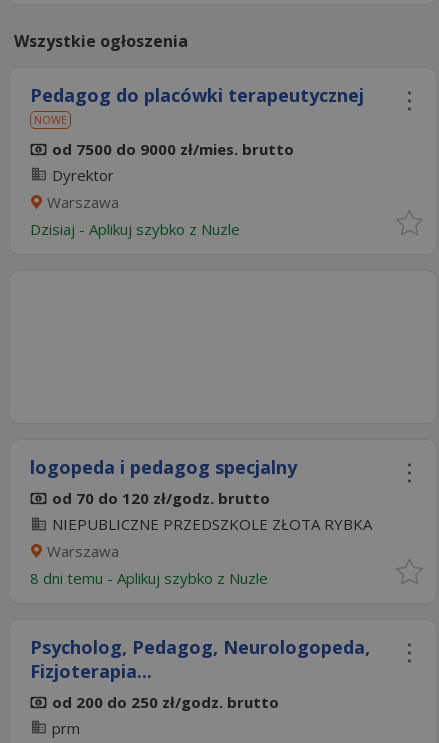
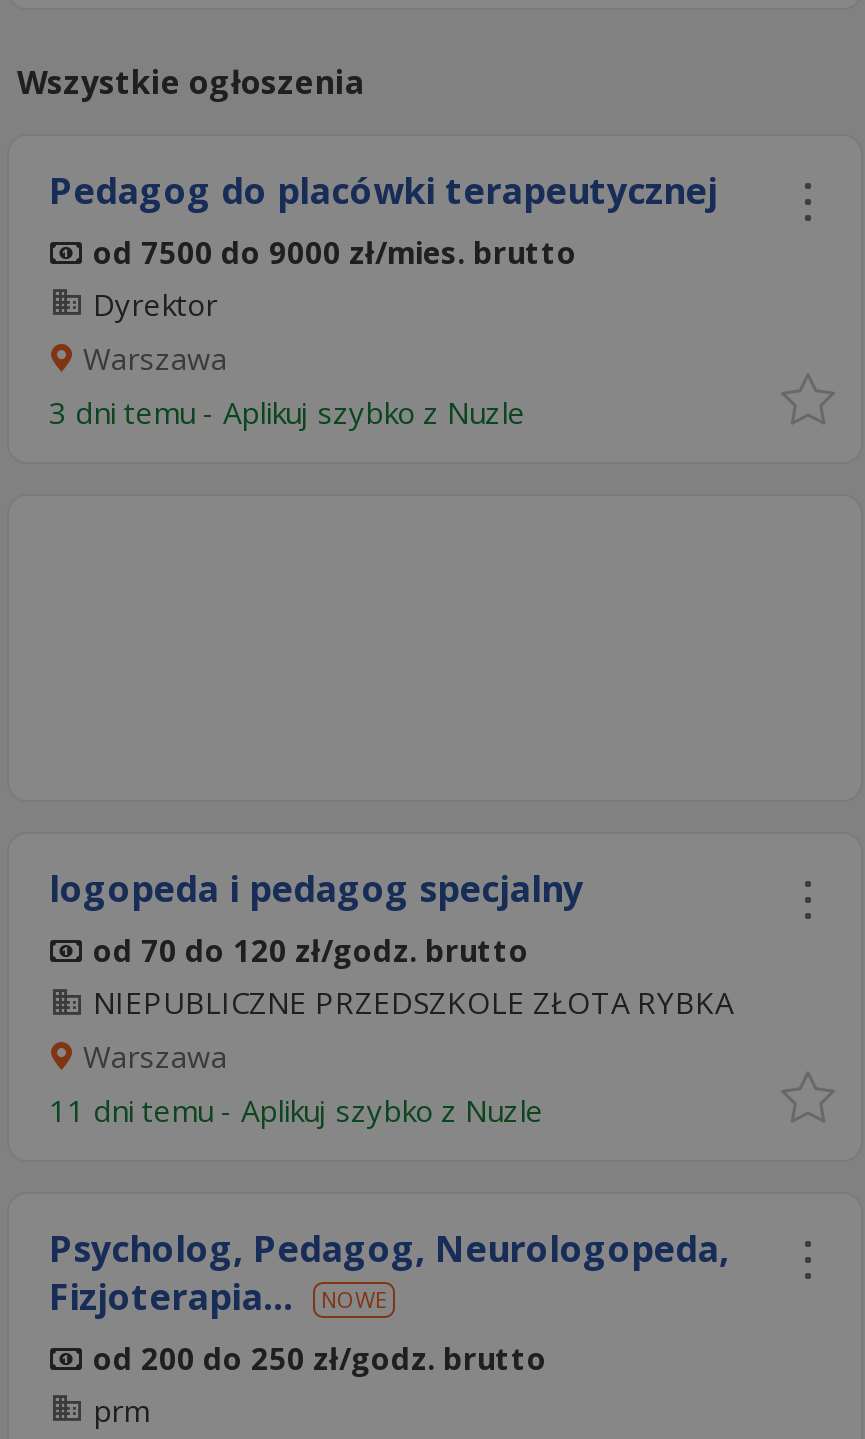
moved down: NOWE

- Dzisiaj - Aplikuj szybko z Nuzle
+ 3 dni temu - Aplikuj szybko z Nuzle

- 8 dni temu - Aplikuj szybko z Nuzle
+ 11 dni temu - Aplikuj szybko z Nuzle
